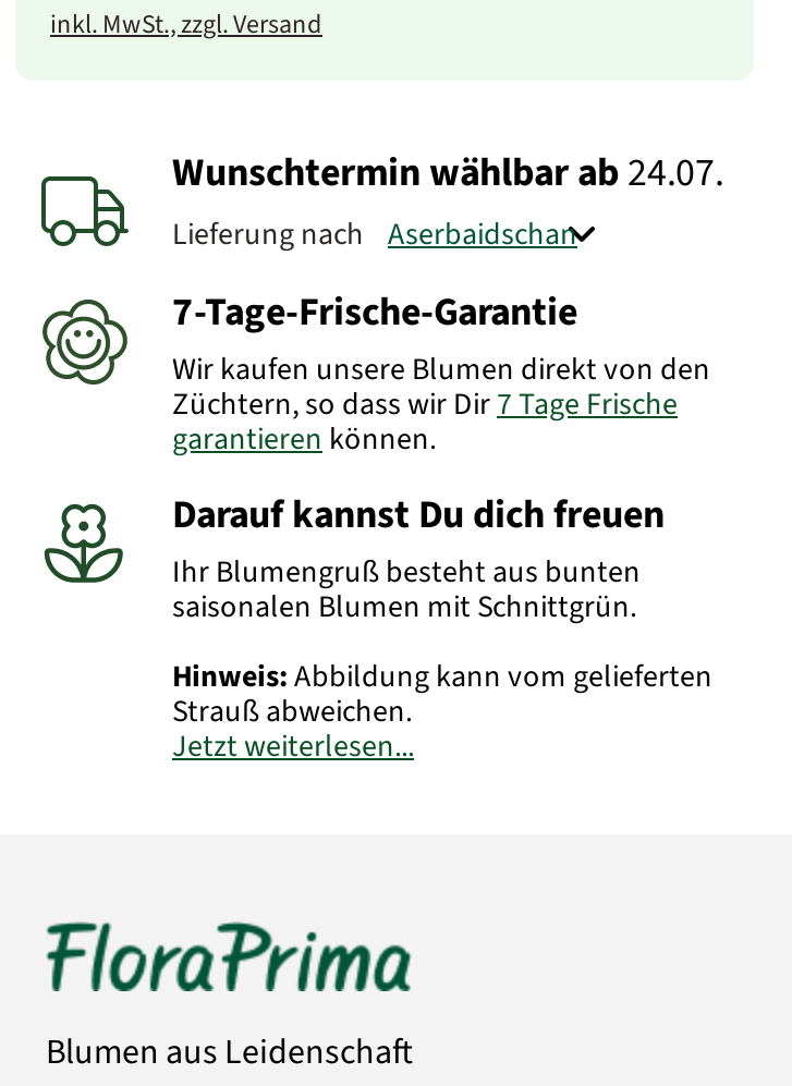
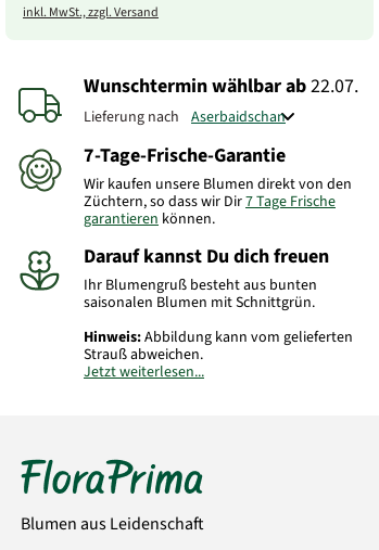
- Wunschtermin wählbar ab 24.07.
+ Wunschtermin wählbar ab 22.07.
